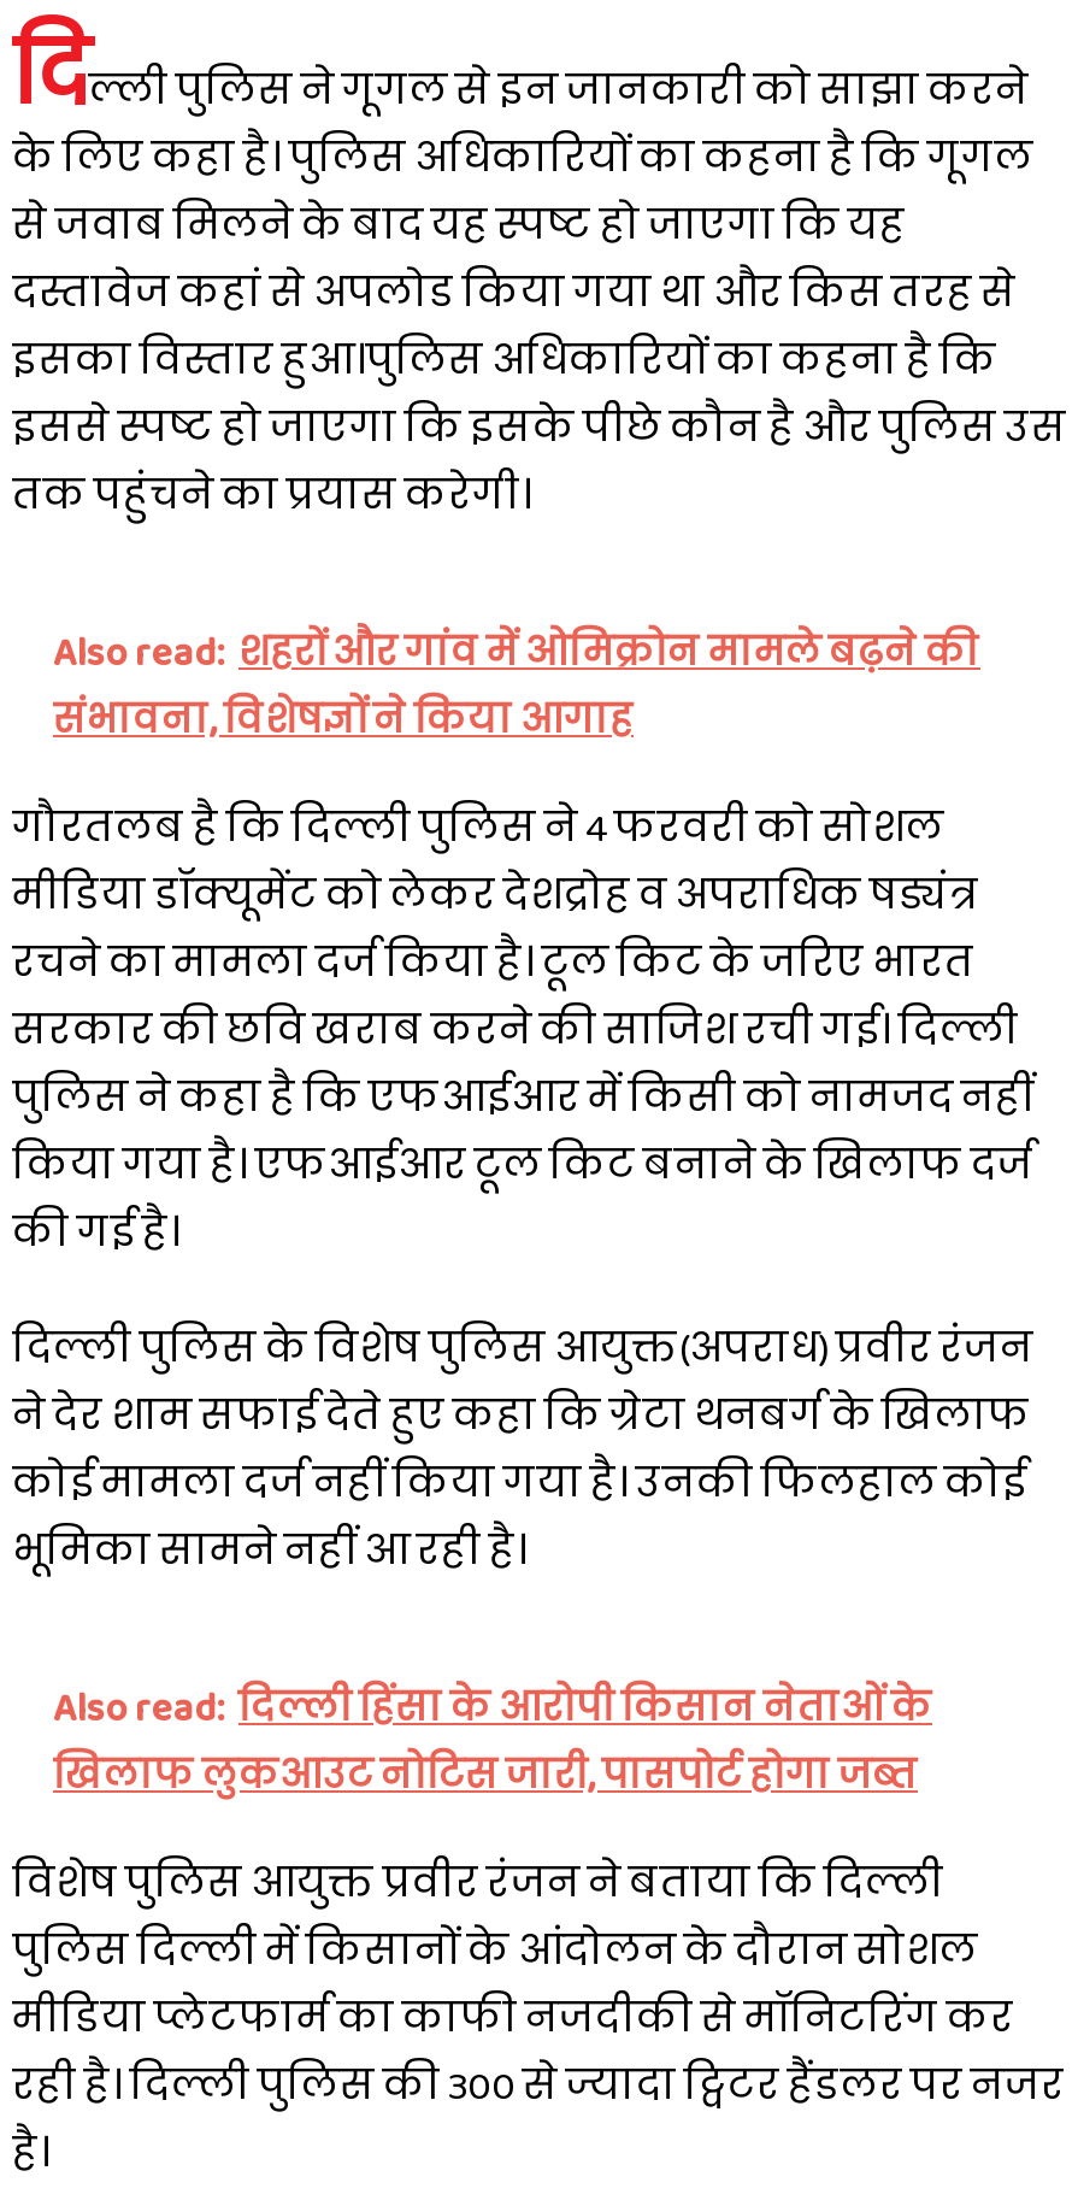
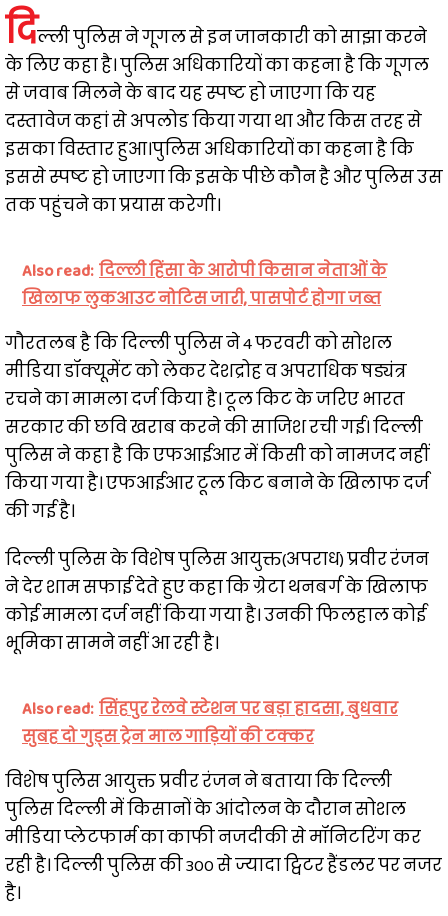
- Also read: शहरों और गांव में ओमिक्रोन मामले बढ़ने की
- संभावना, विशेषज्ञों ने किया आगाह

+ Also read: सिंहपुर रेलवे स्टेशन पर बड़ा हादसा, बुधवार
+ सुबह दो गुड्स ट्रेन माल गाड़ियों की टक्कर

moved up: Also read: दिल्ली हिंसा के आरोपी किसान नेताओं के | खिलाफ लुकआउट नोटिस जारी, पासपोर्ट होगा जब्त
